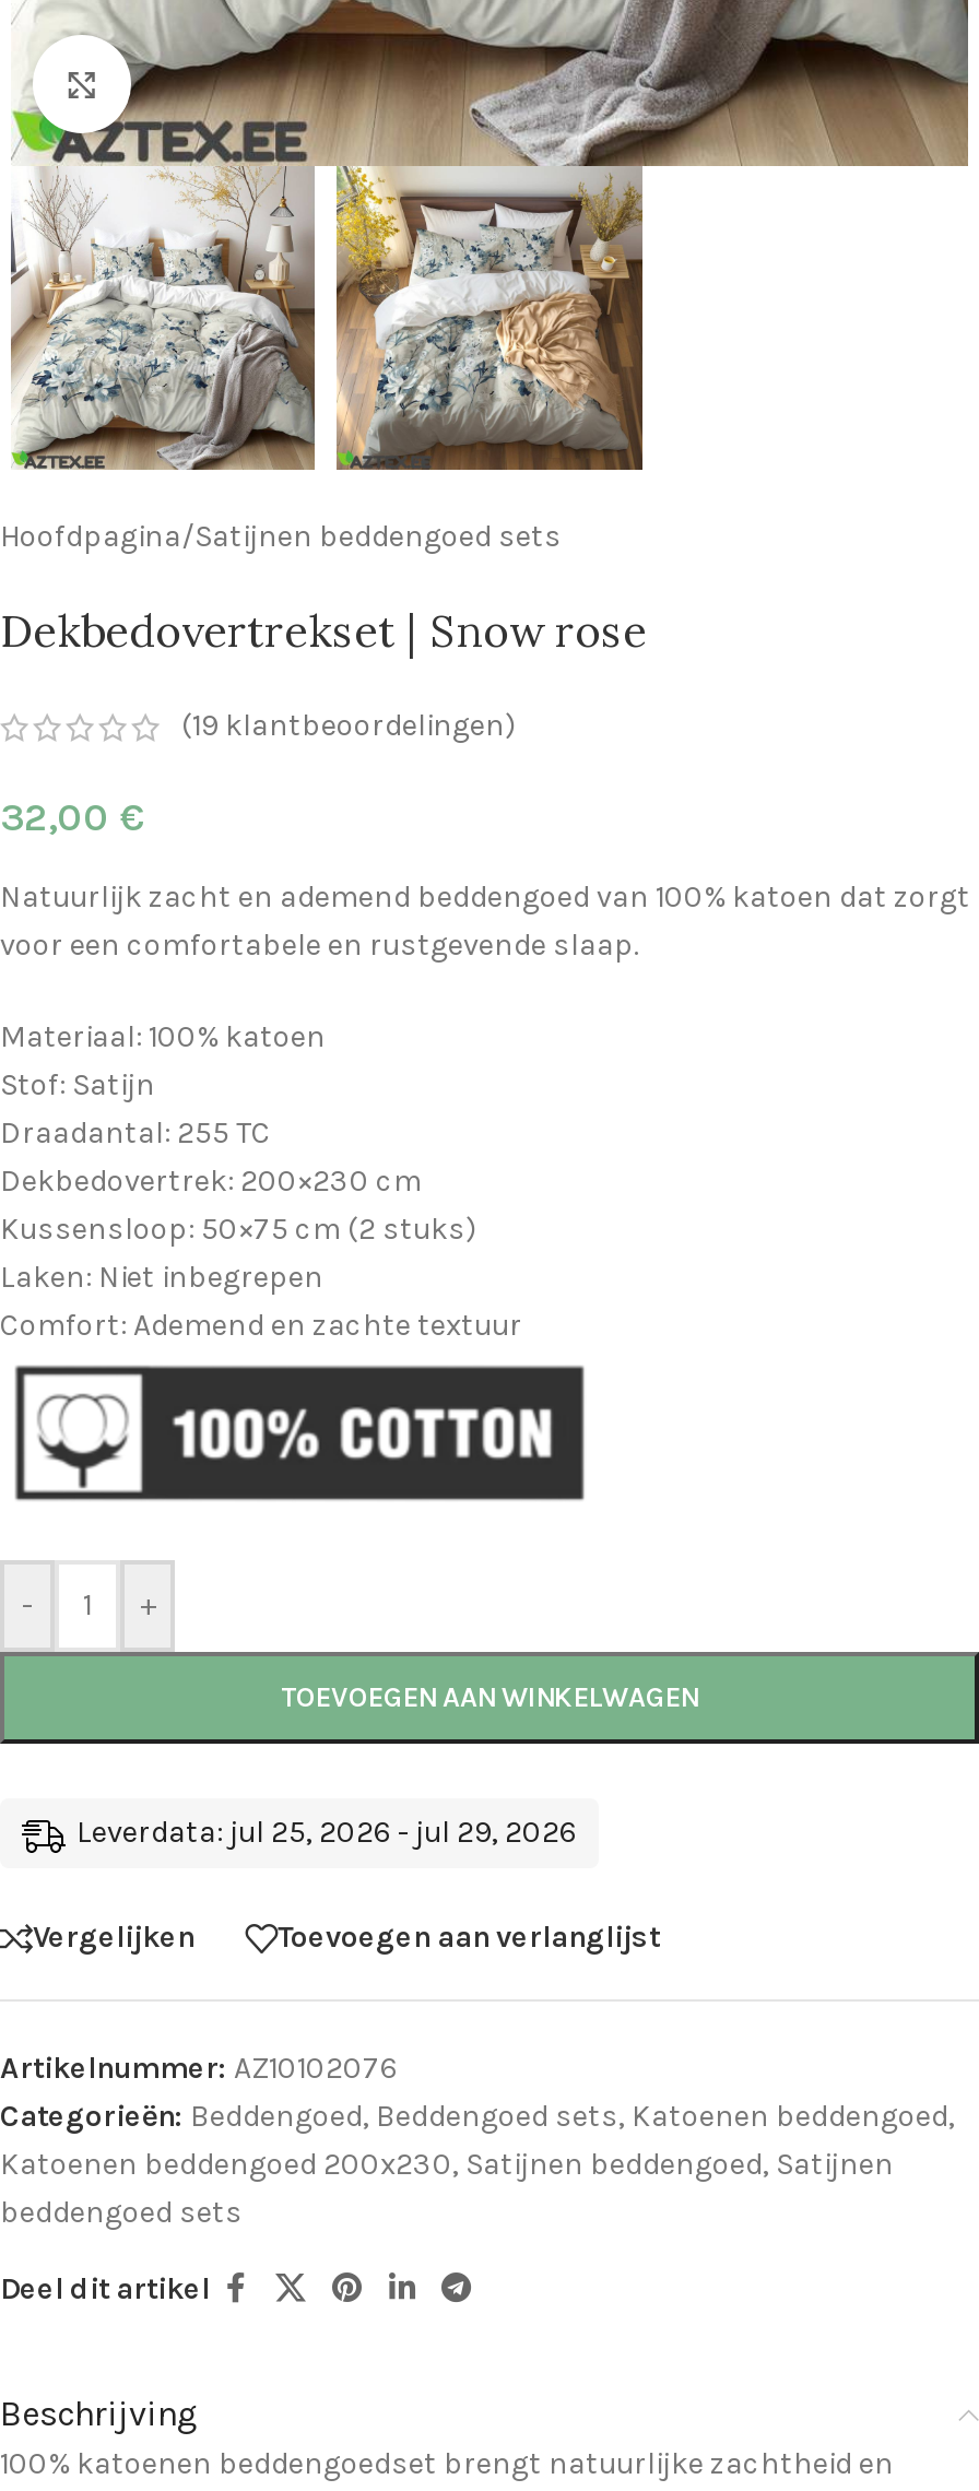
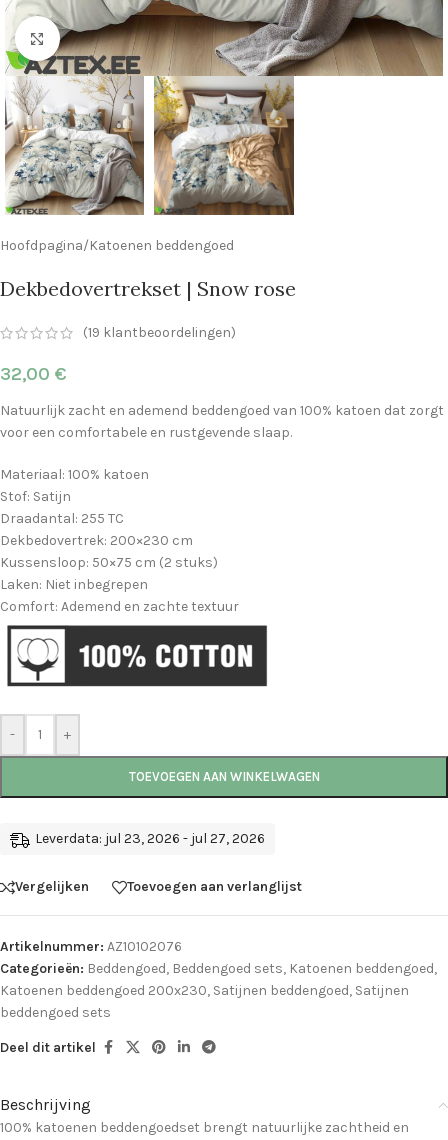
- Hoofdpagina/Satijnen beddengoed sets
+ Hoofdpagina/Katoenen beddengoed

- Leverdata: jul 25, 2026 - jul 29, 2026
+ Leverdata: jul 23, 2026 - jul 27, 2026
